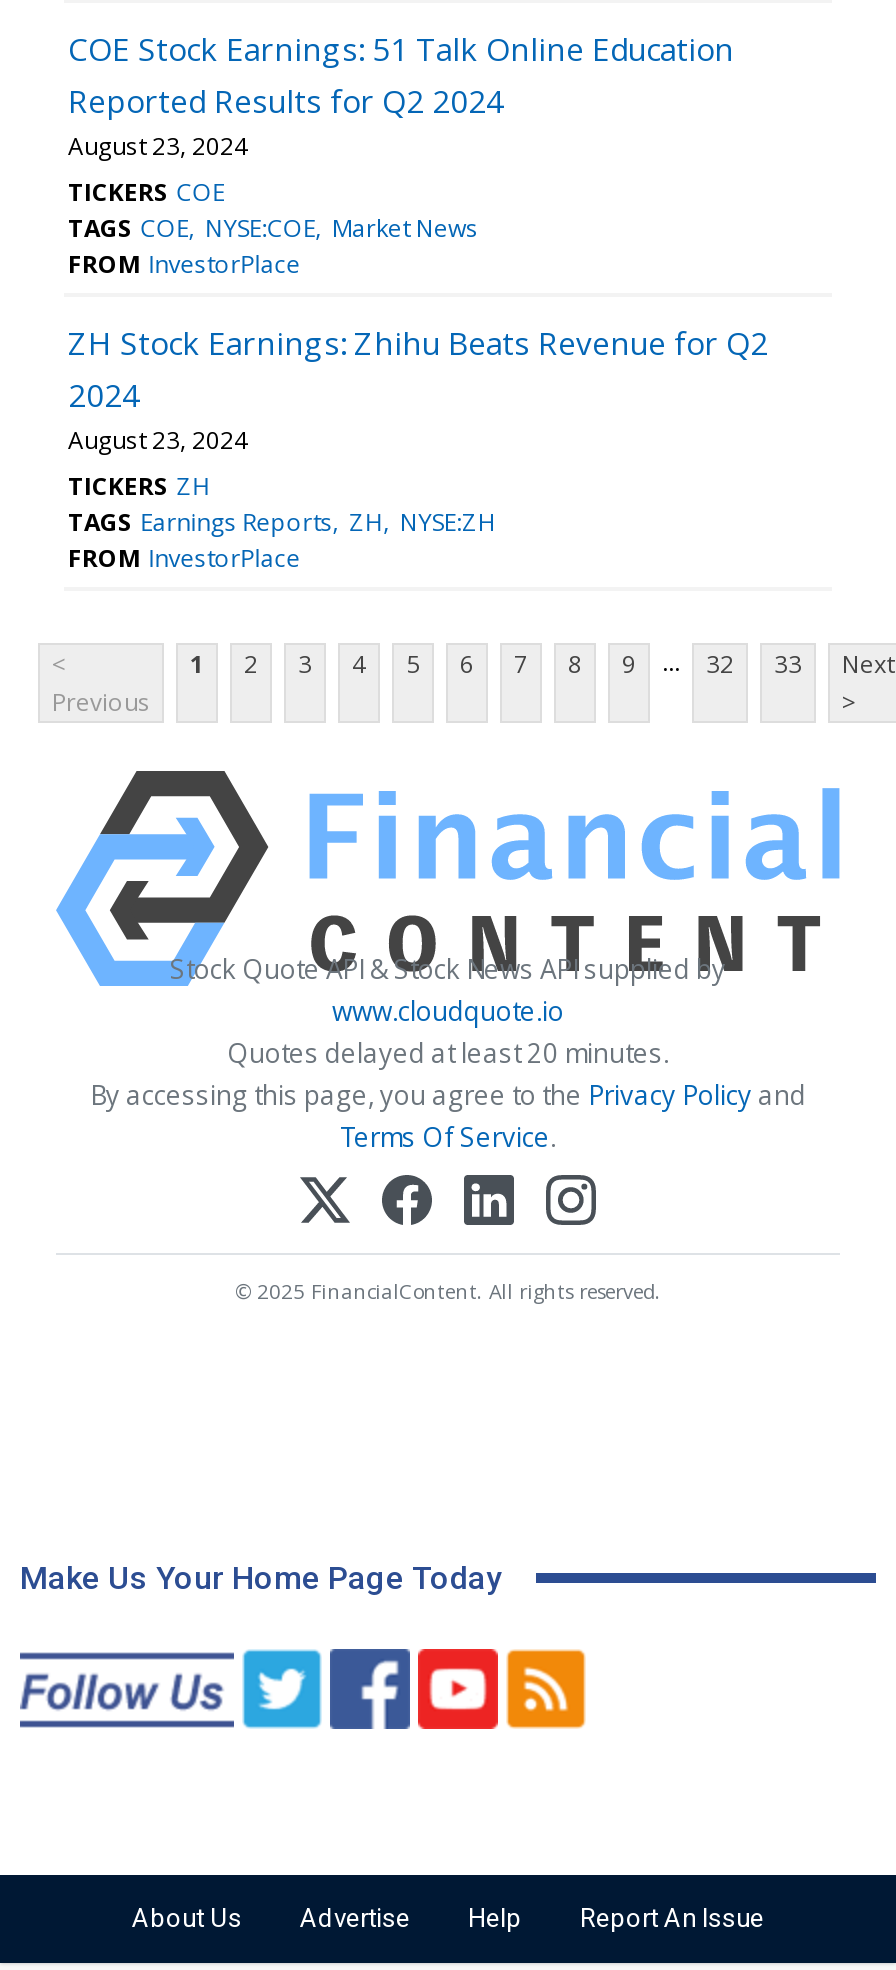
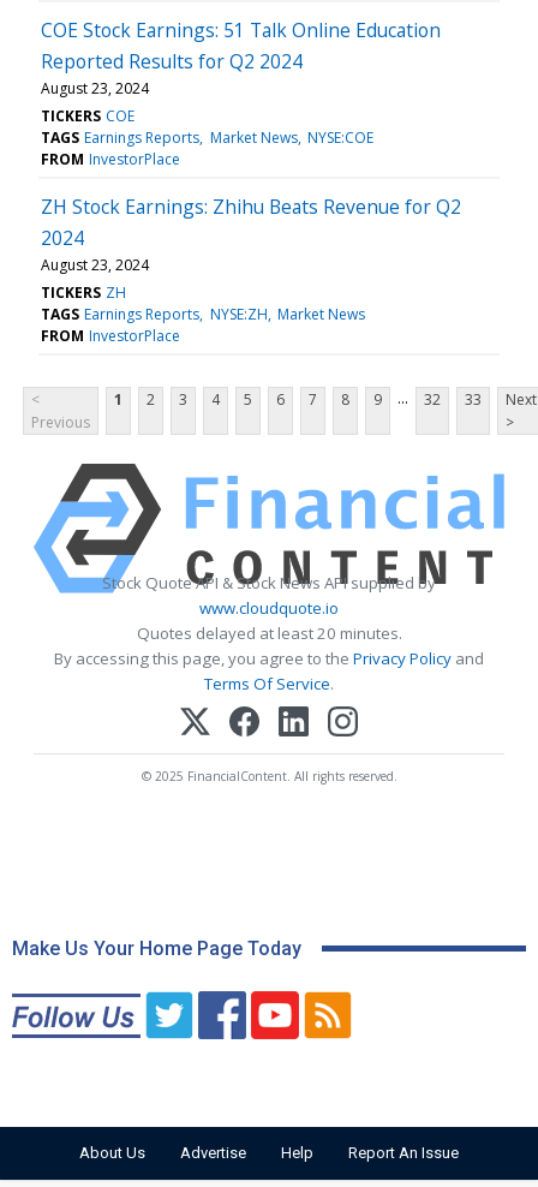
- TAGS COE NYSE:COE Market News
+ TAGS Earnings Reports Market News NYSE:COE

- TAGS Earnings Reports ZH NYSE:ZH
+ TAGS Earnings Reports NYSE:ZH Market News
